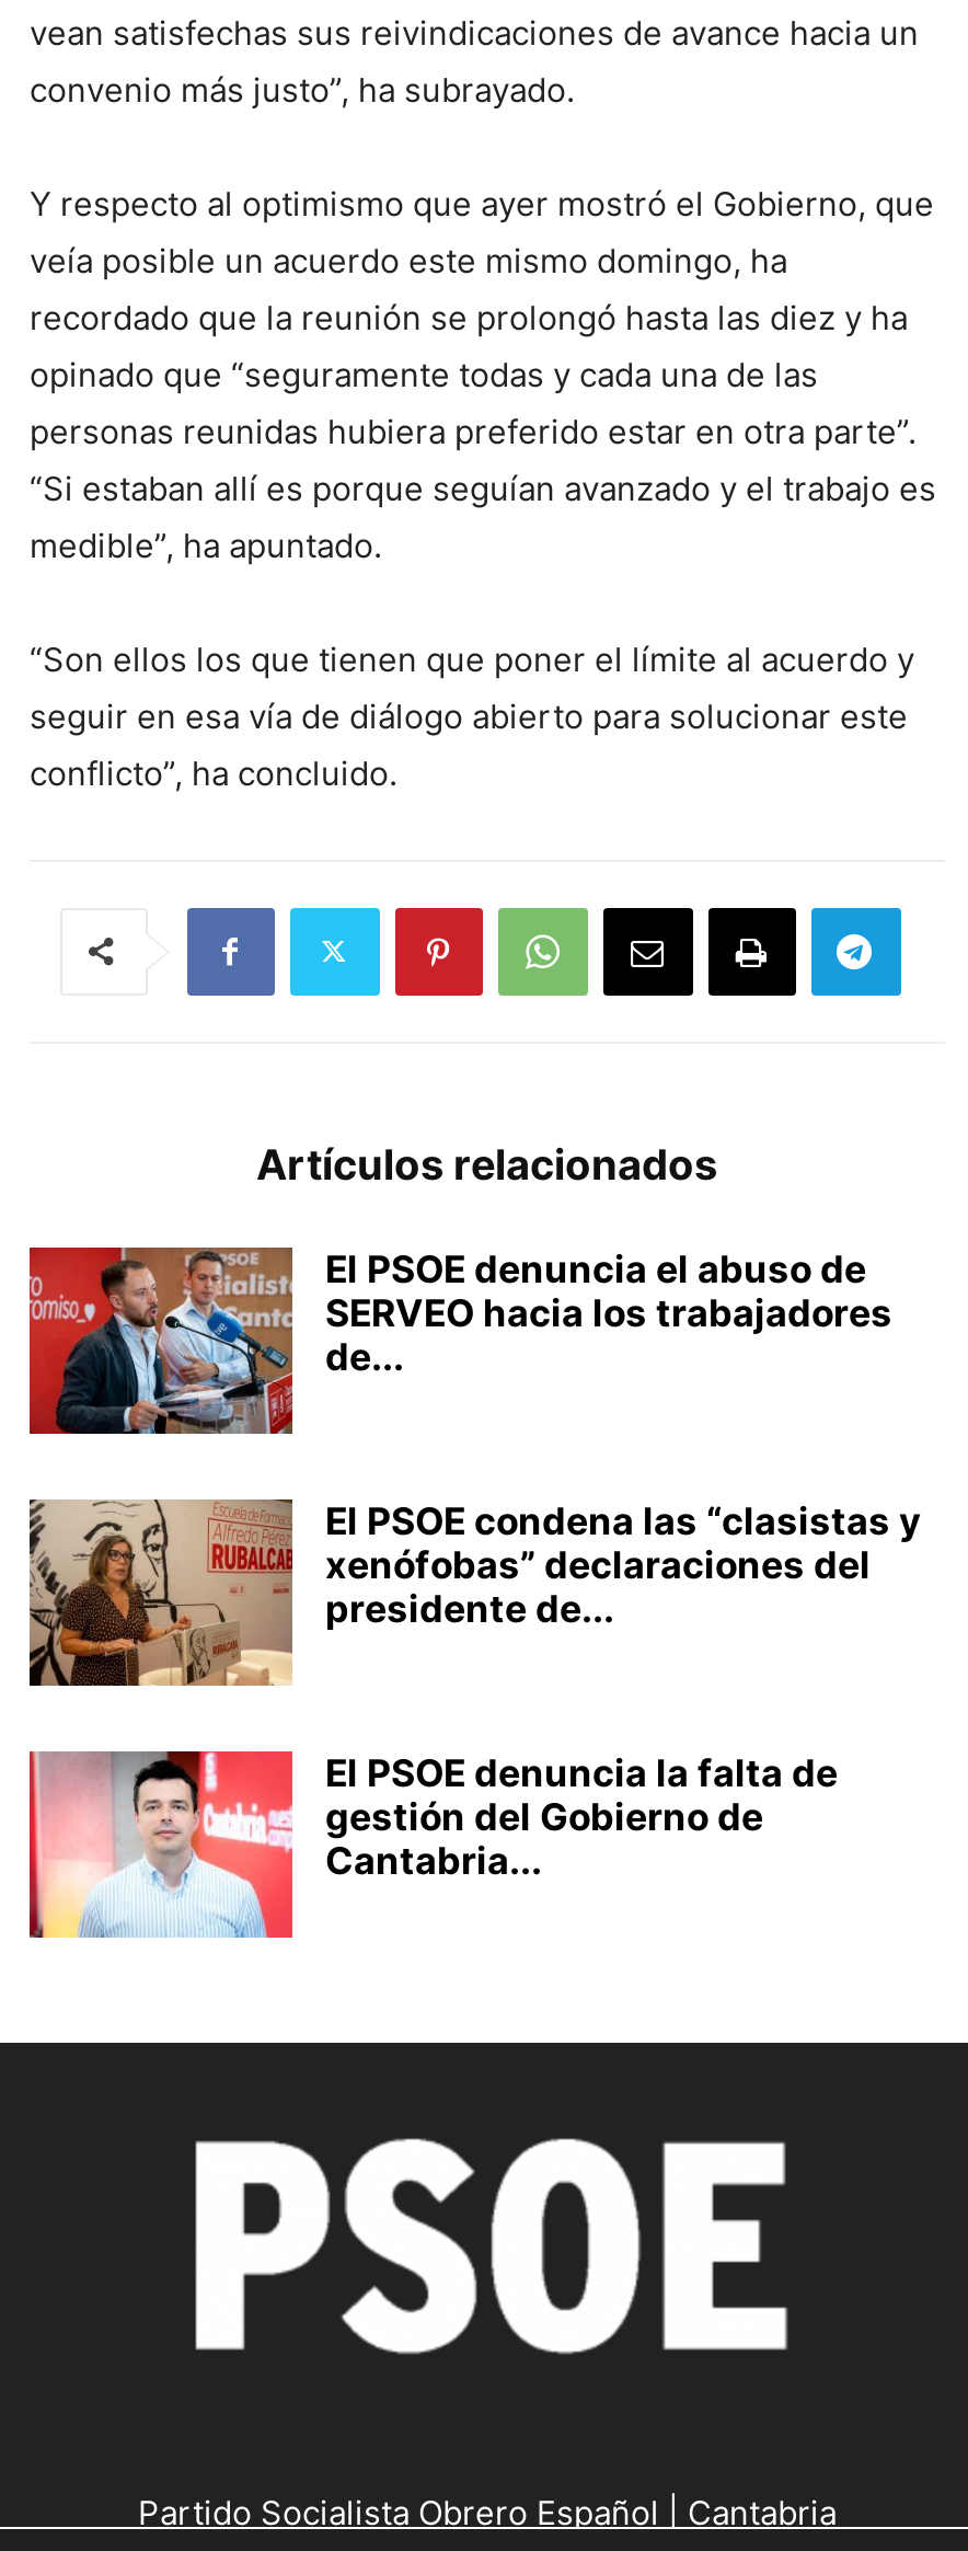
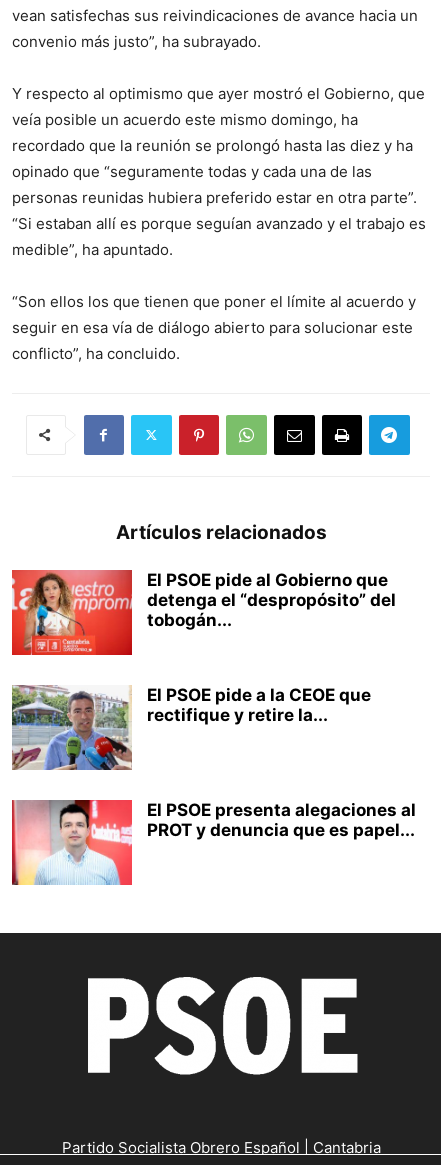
- [image]
- El PSOE denuncia el abuso de
- SERVEO hacia los trabajadores
- de...
+ [image]
+ El PSOE pide al Gobierno que
+ detenga el “despropósito” del
+ tobogán...

- [image]
- El PSOE condena las “clasistas y
- xenófobas” declaraciones del
- presidente de...
+ [image]
+ El PSOE pide a la CEOE que
+ rectifique y retire la...

- El PSOE denuncia la falta de
- gestión del Gobierno de
- Cantabria...
+ El PSOE presenta alegaciones al
+ PROT y denuncia que es papel...
